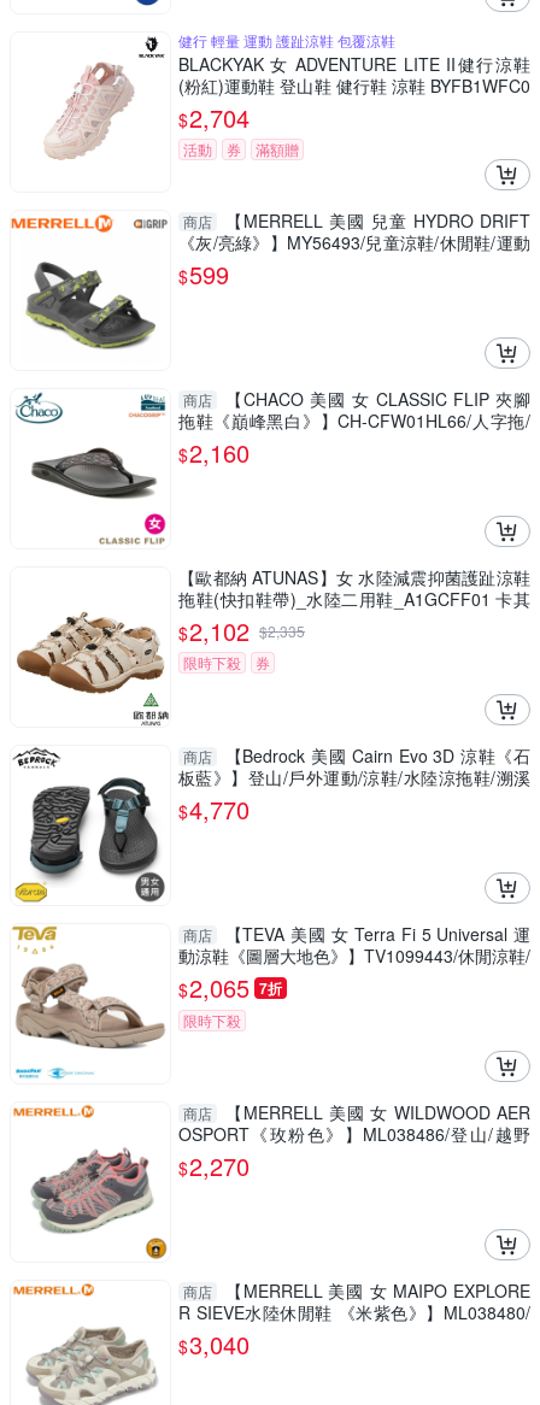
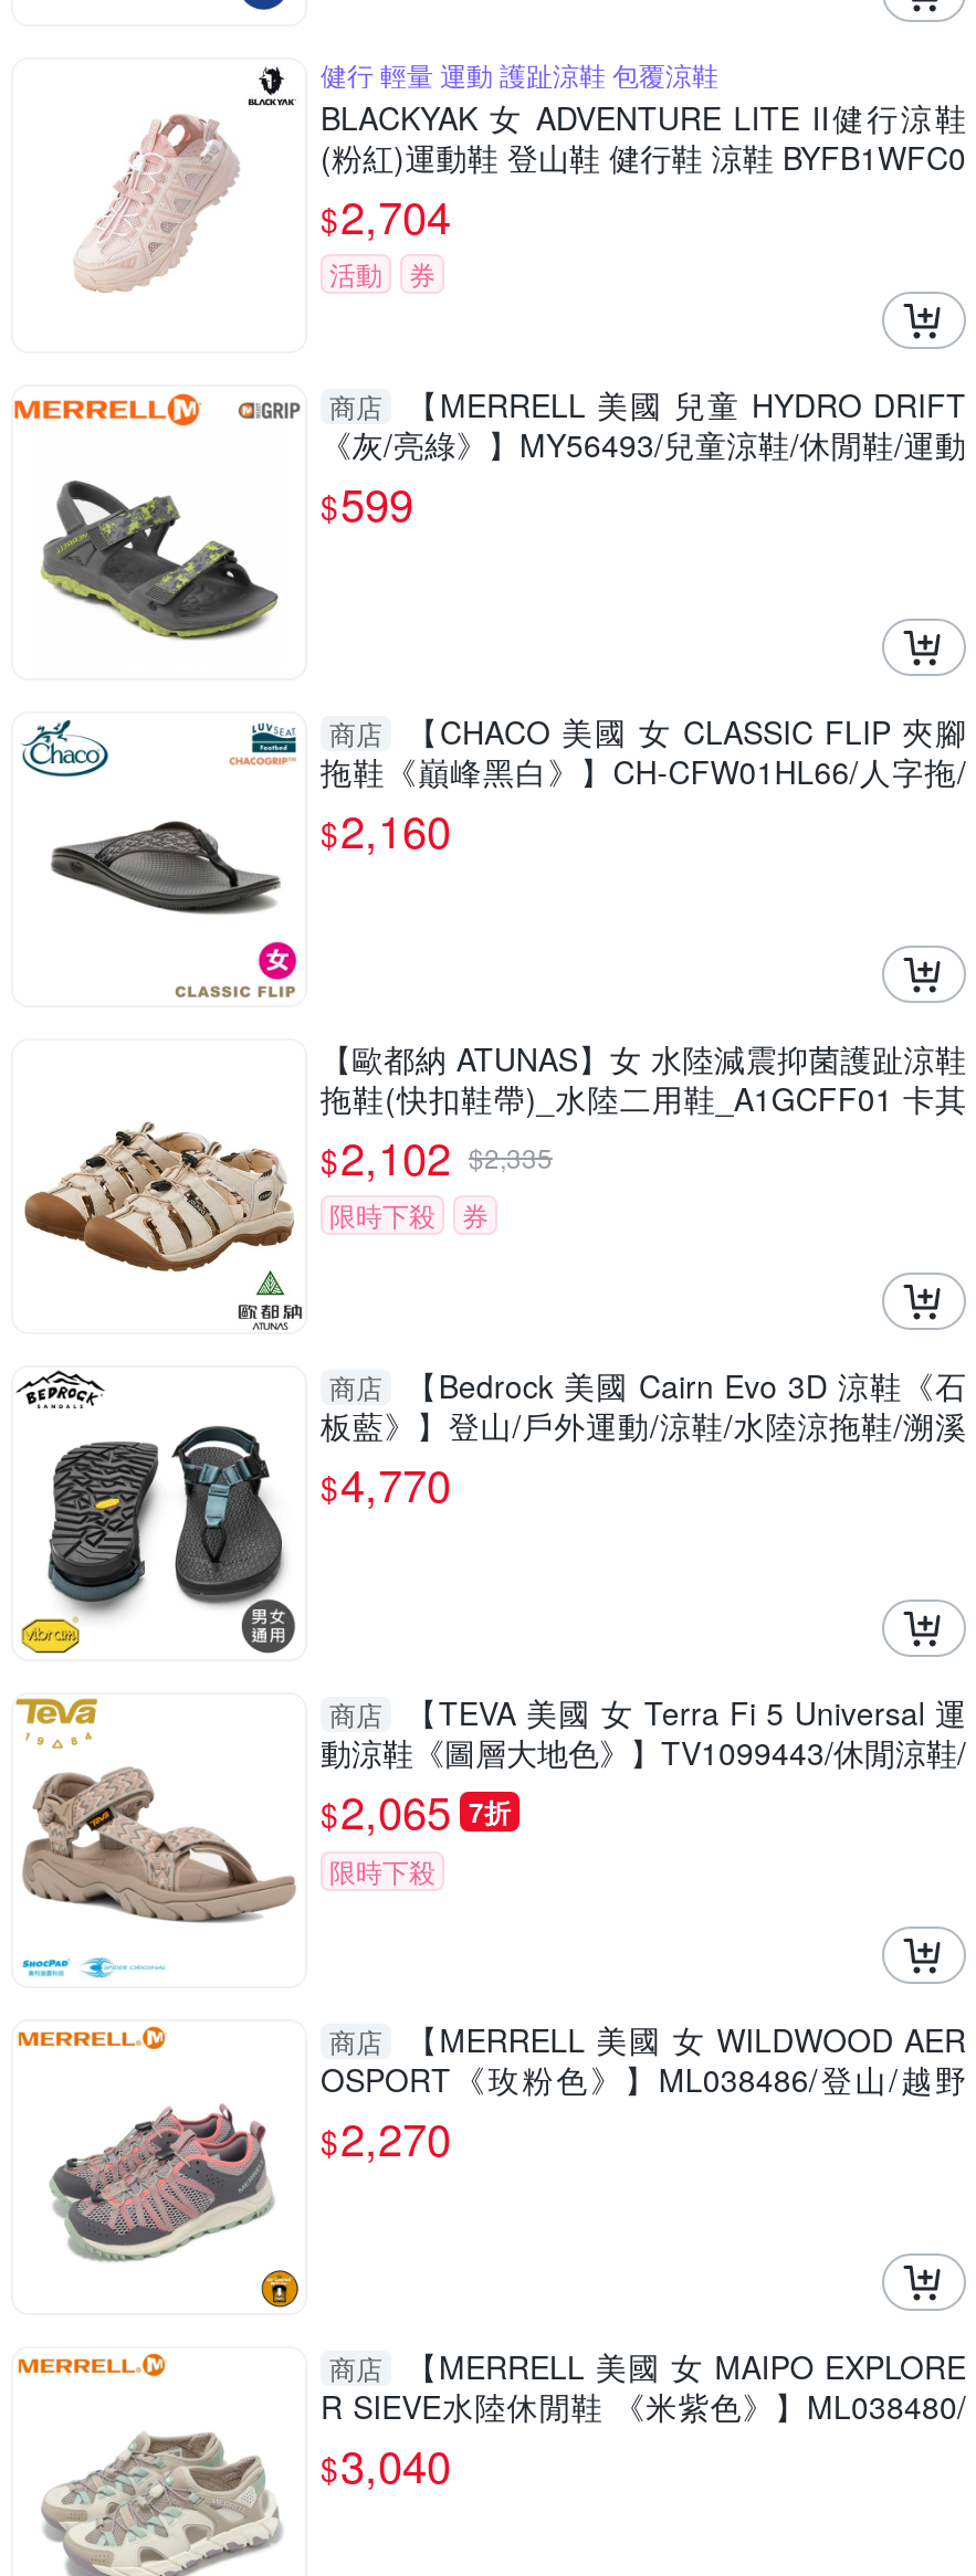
- 滿額贈
